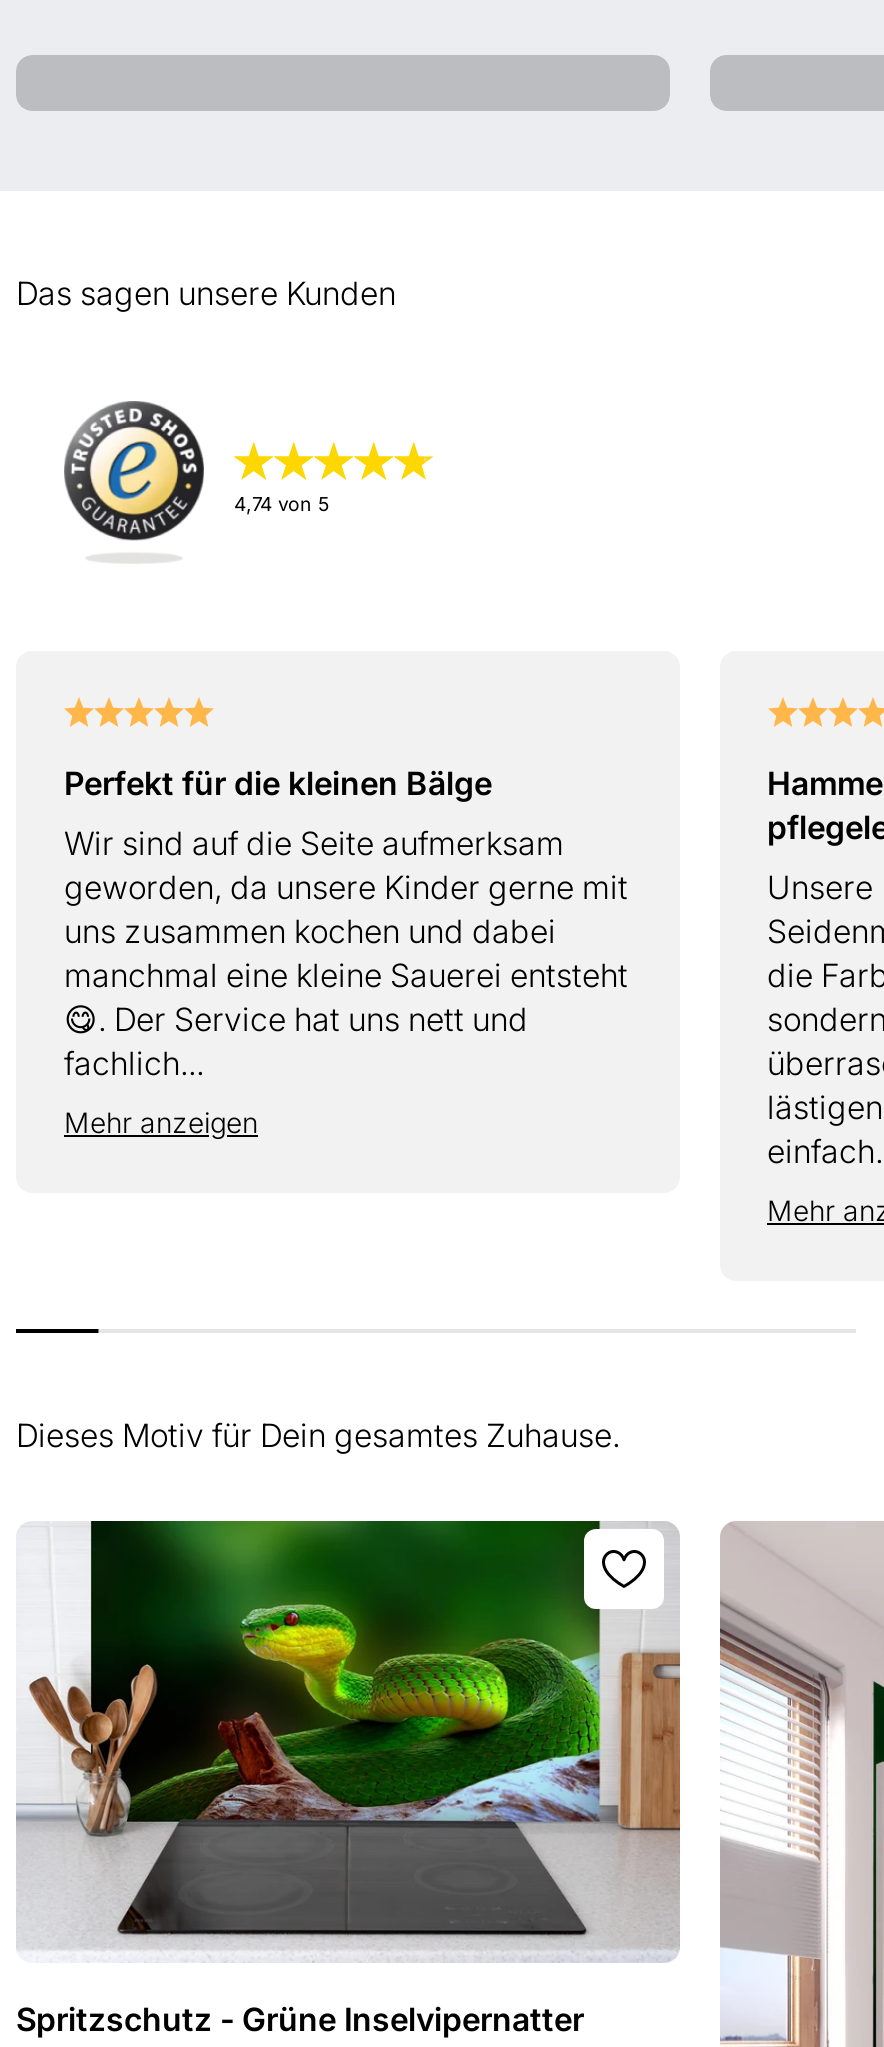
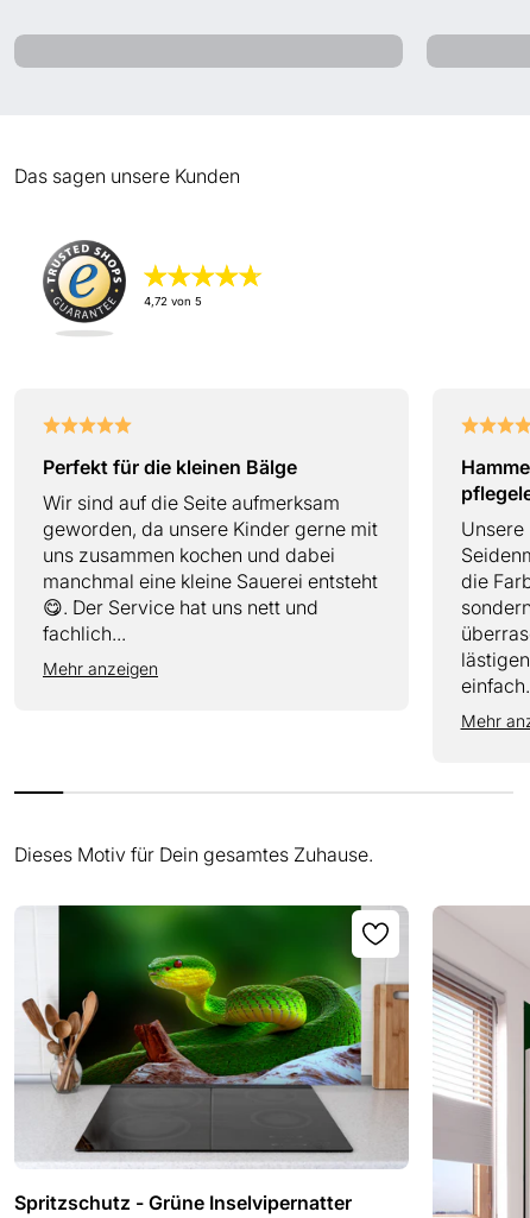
- 4,74 von 5
+ 4,72 von 5
